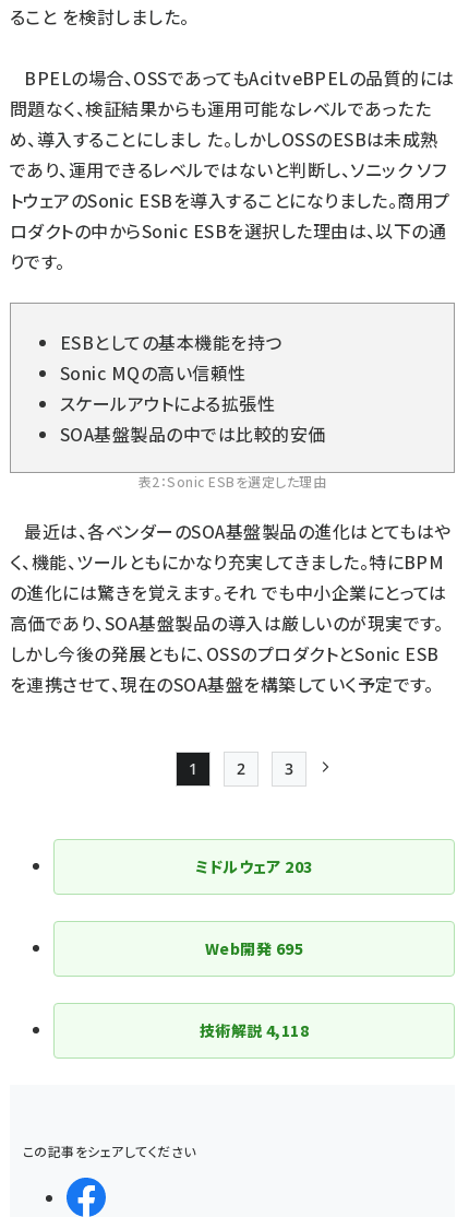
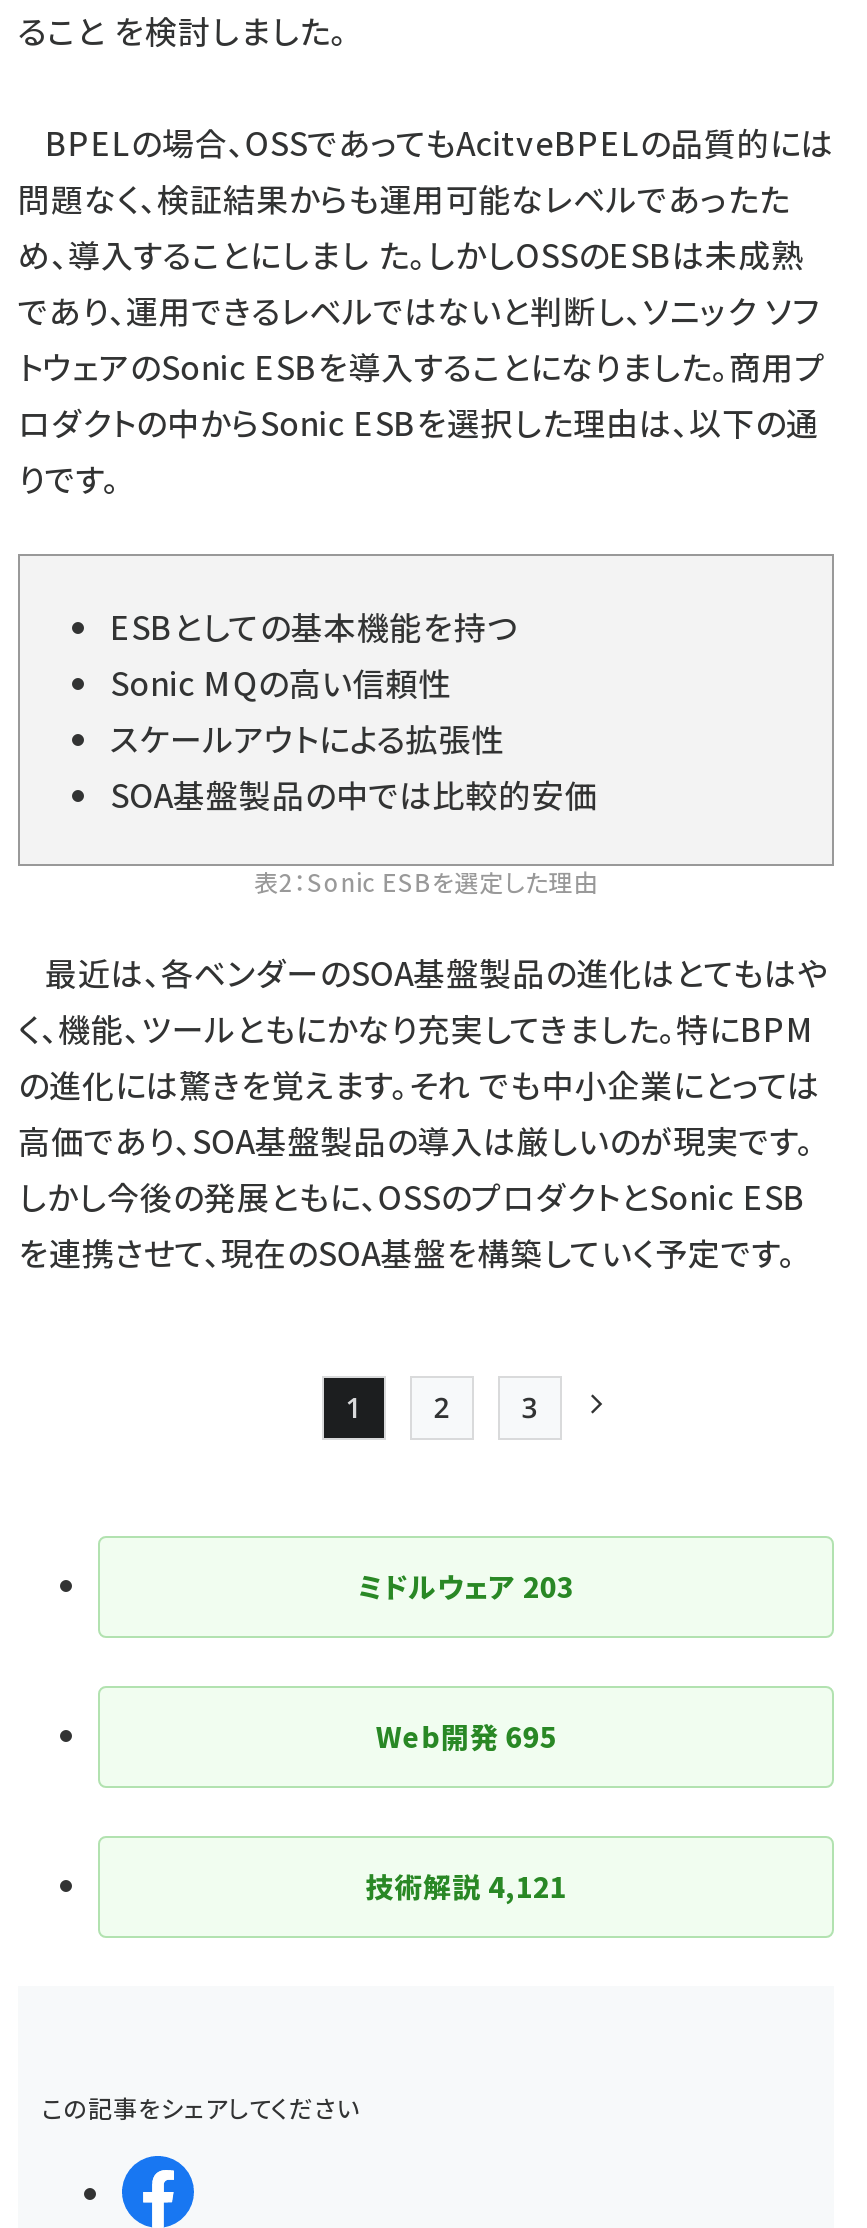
- 技術解説4,118
+ 技術解説4,121
